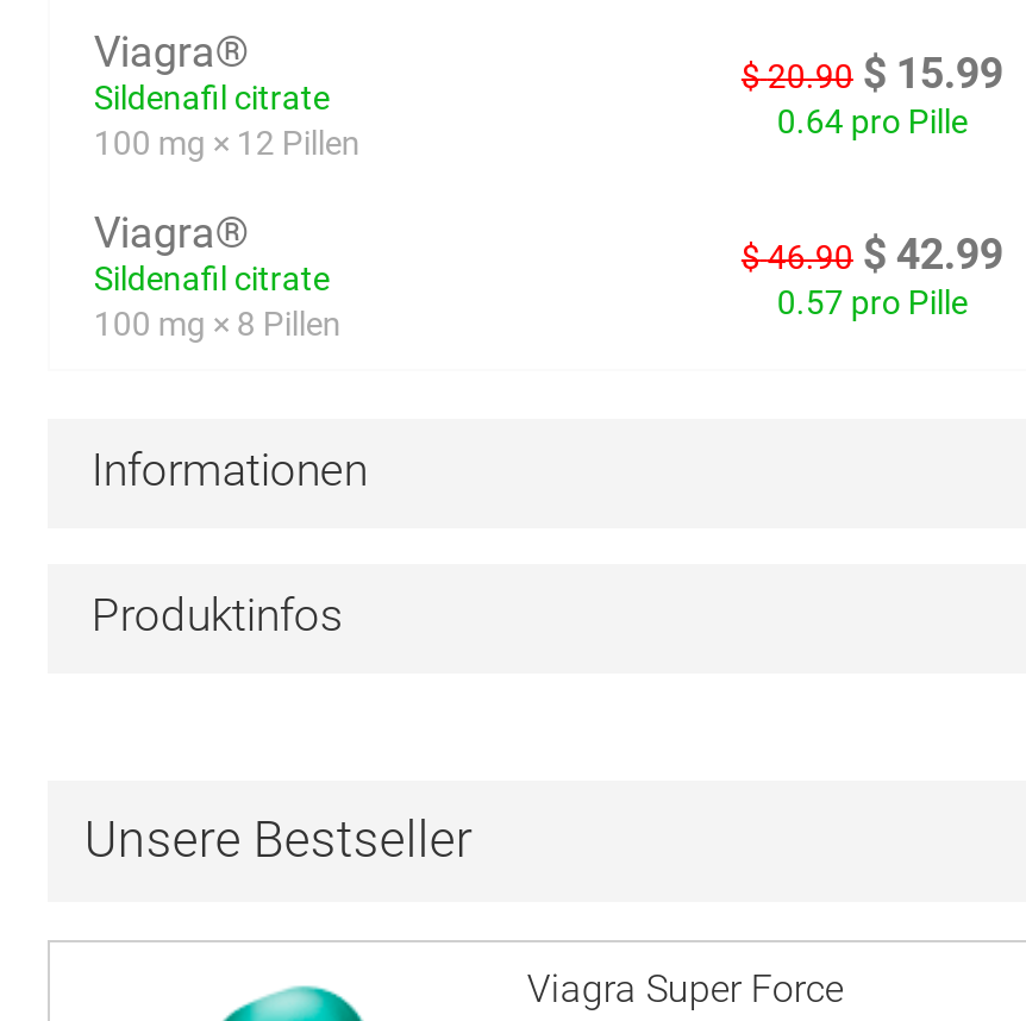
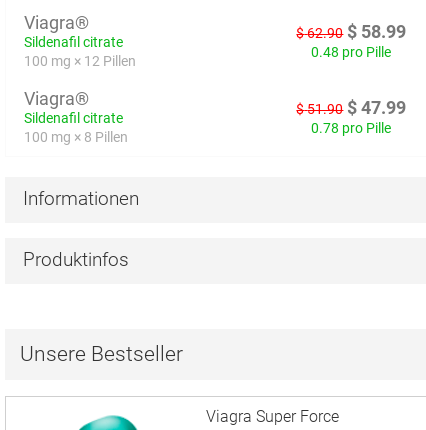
- $ 20.90 $ 15.99
+ $ 62.90 $ 58.99

- 0.64 pro Pille
+ 0.48 pro Pille

- $ 46.90 $ 42.99
+ $ 51.90 $ 47.99

- 0.57 pro Pille
+ 0.78 pro Pille
